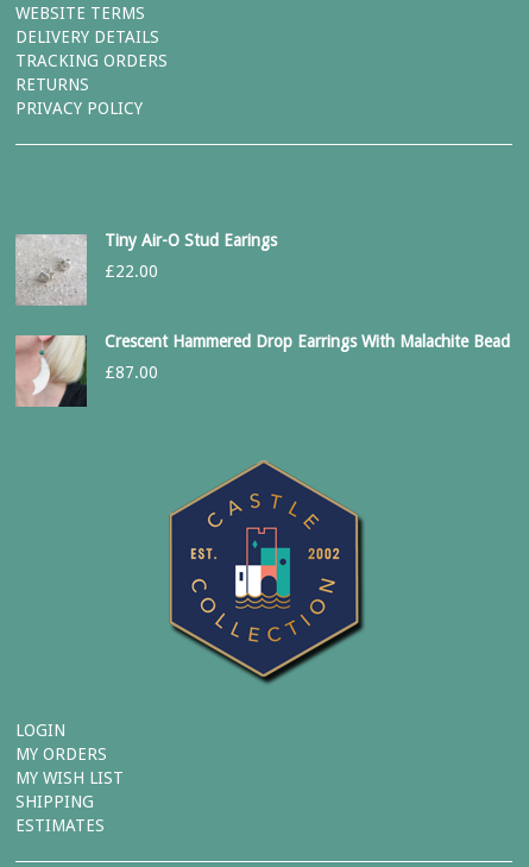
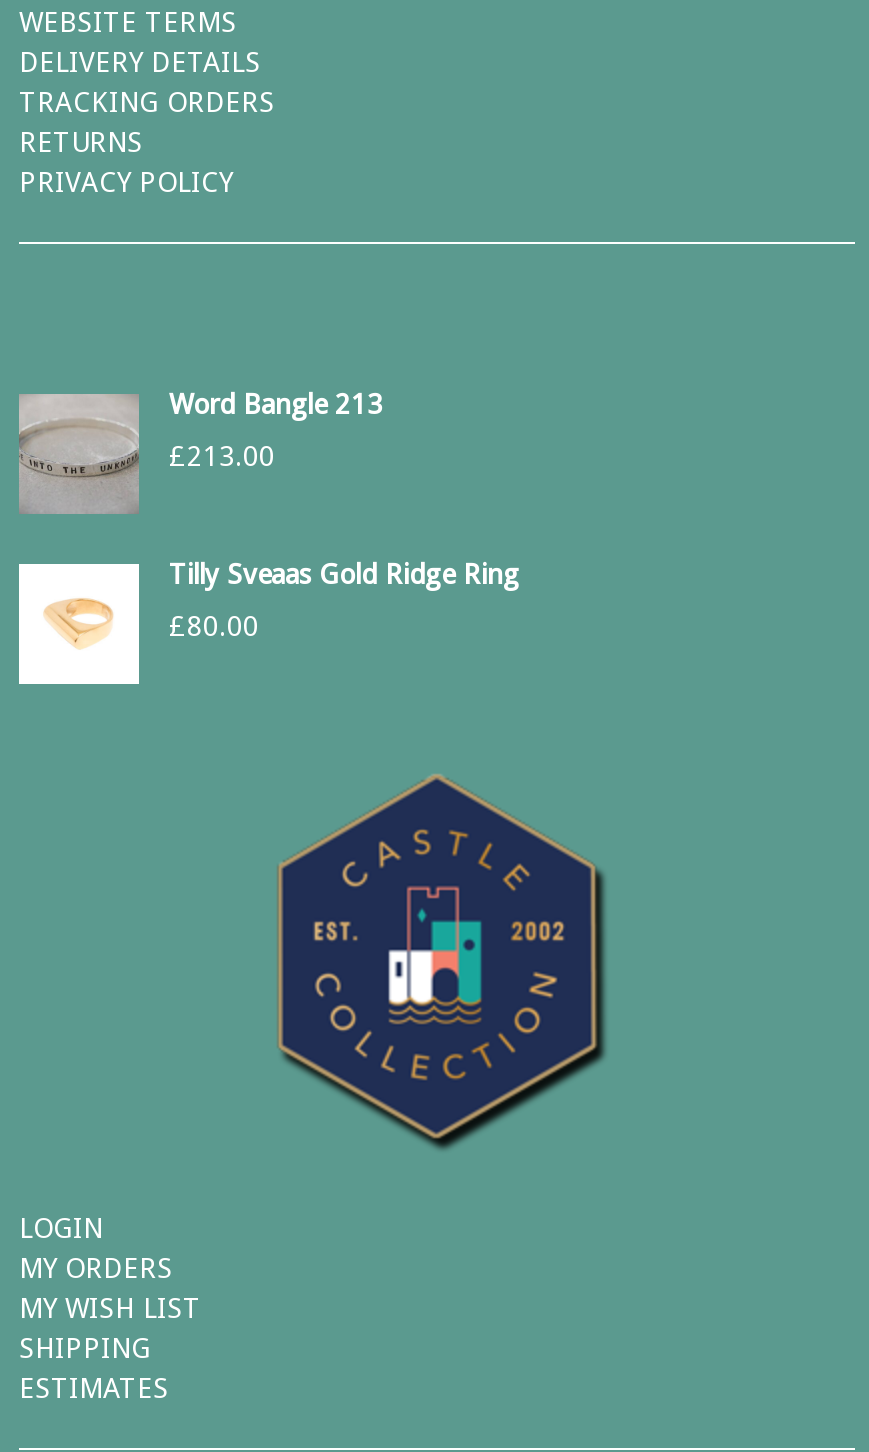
- [image]
- Tiny Air-O Stud Earings
+ [image]
+ Word Bangle 213

- £22.00
+ £213.00

- [image]
- Crescent Hammered Drop Earrings With Malachite Bead
+ [image]
+ Tilly Sveaas Gold Ridge Ring

- £87.00
+ £80.00
